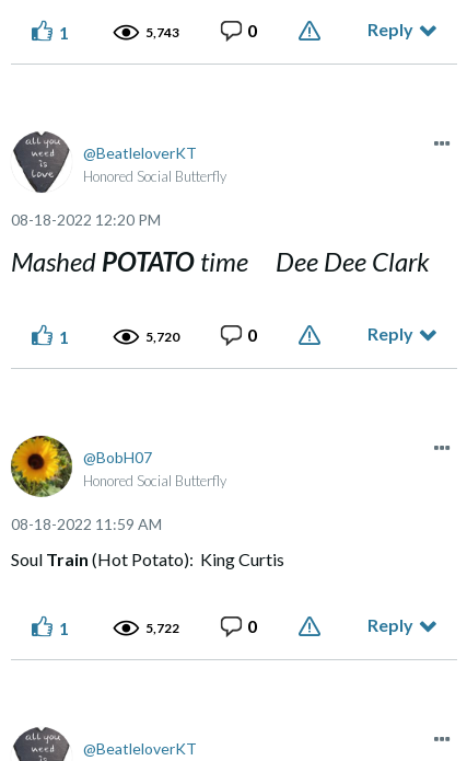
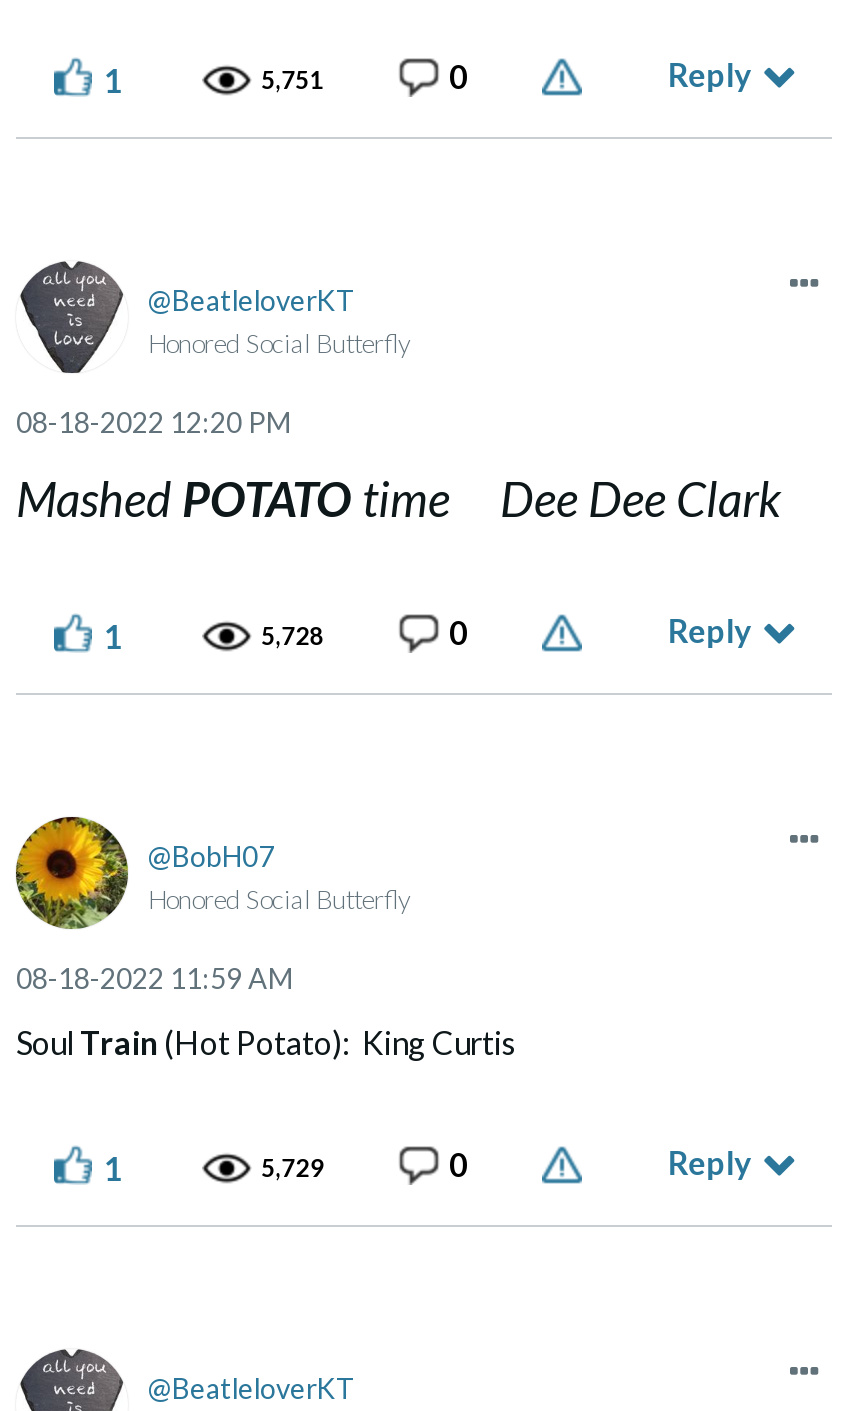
- 5,743
+ 5,751

- 5,720
+ 5,728

- 5,722
+ 5,729
